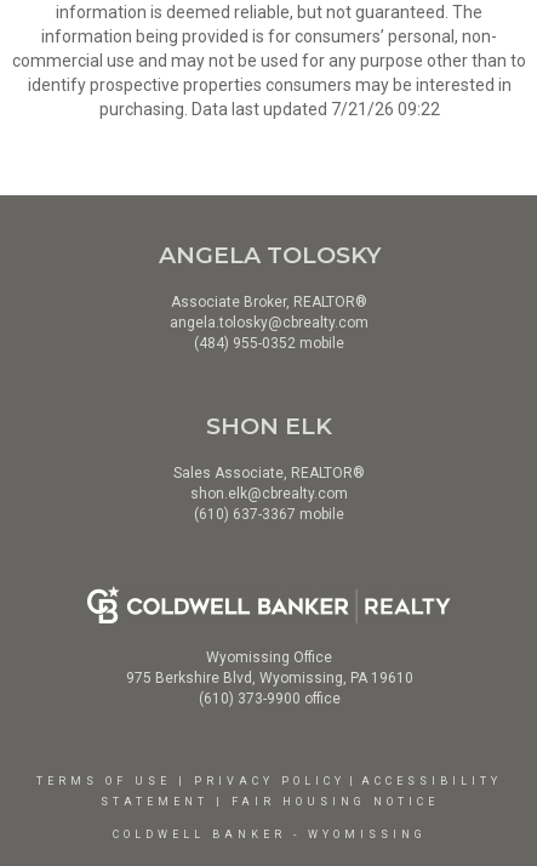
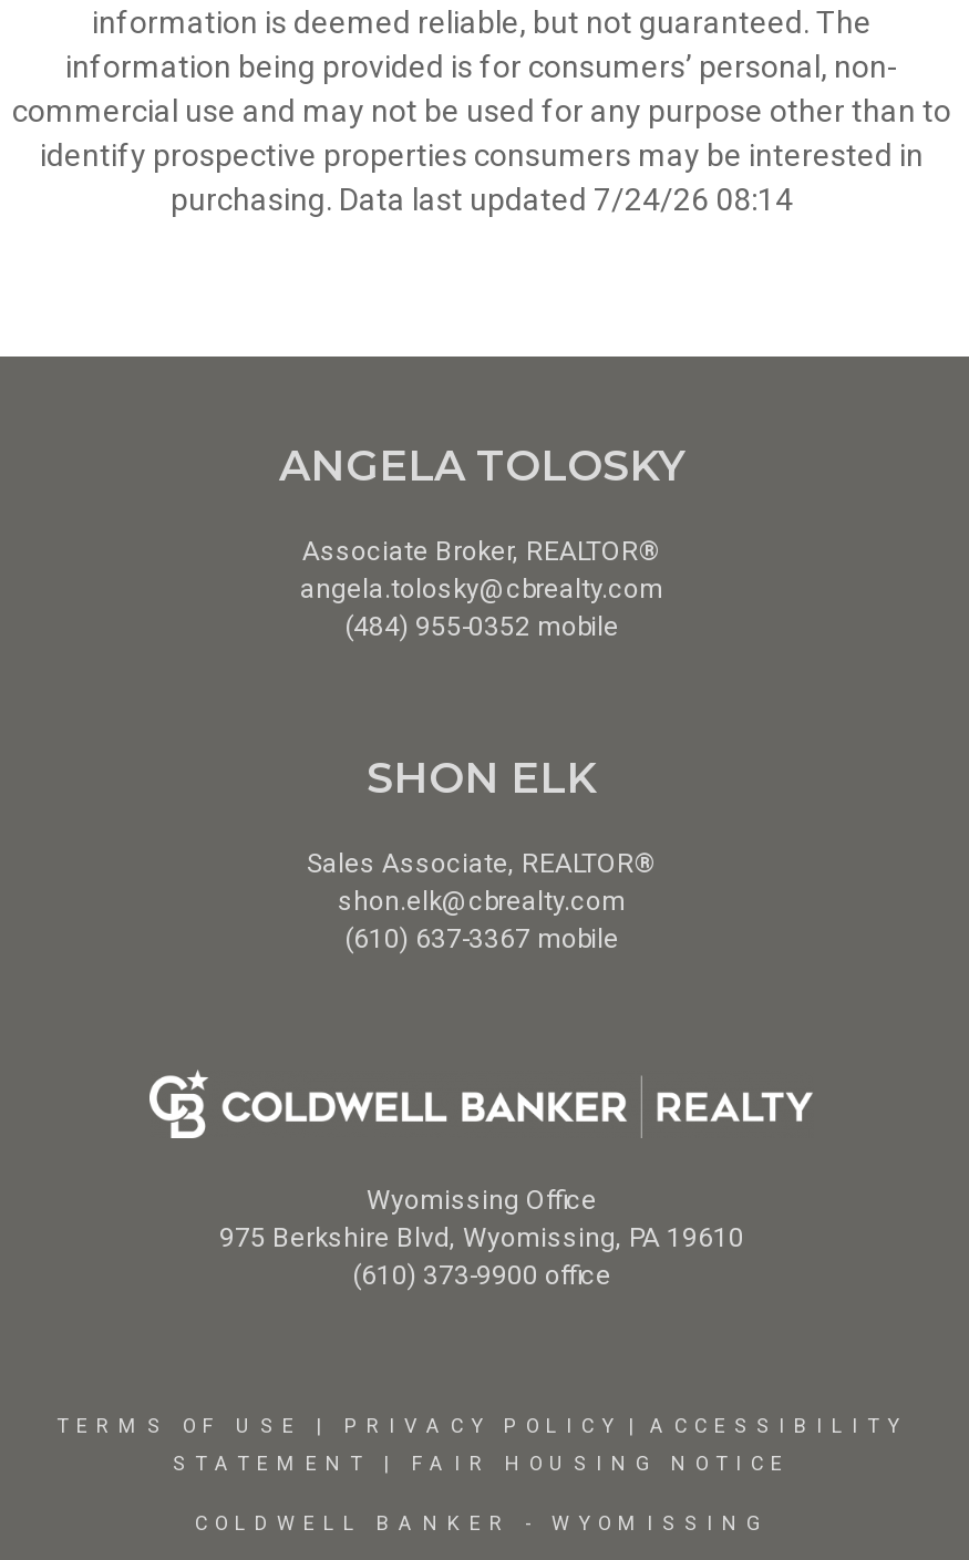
- purchasing. Data last updated 7/21/26 09:22
+ purchasing. Data last updated 7/24/26 08:14
